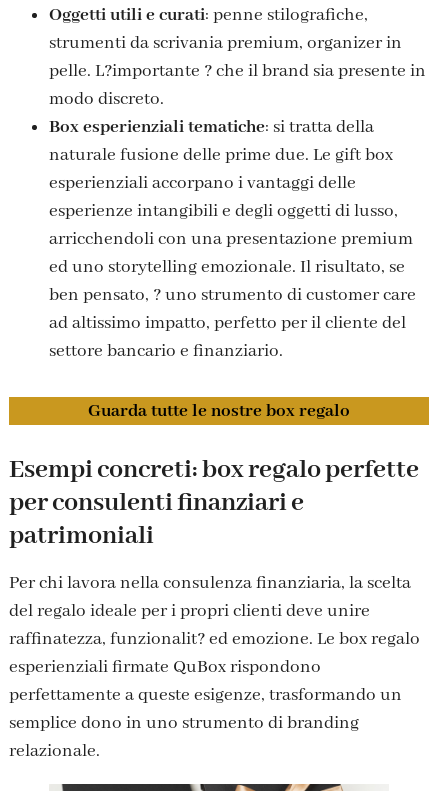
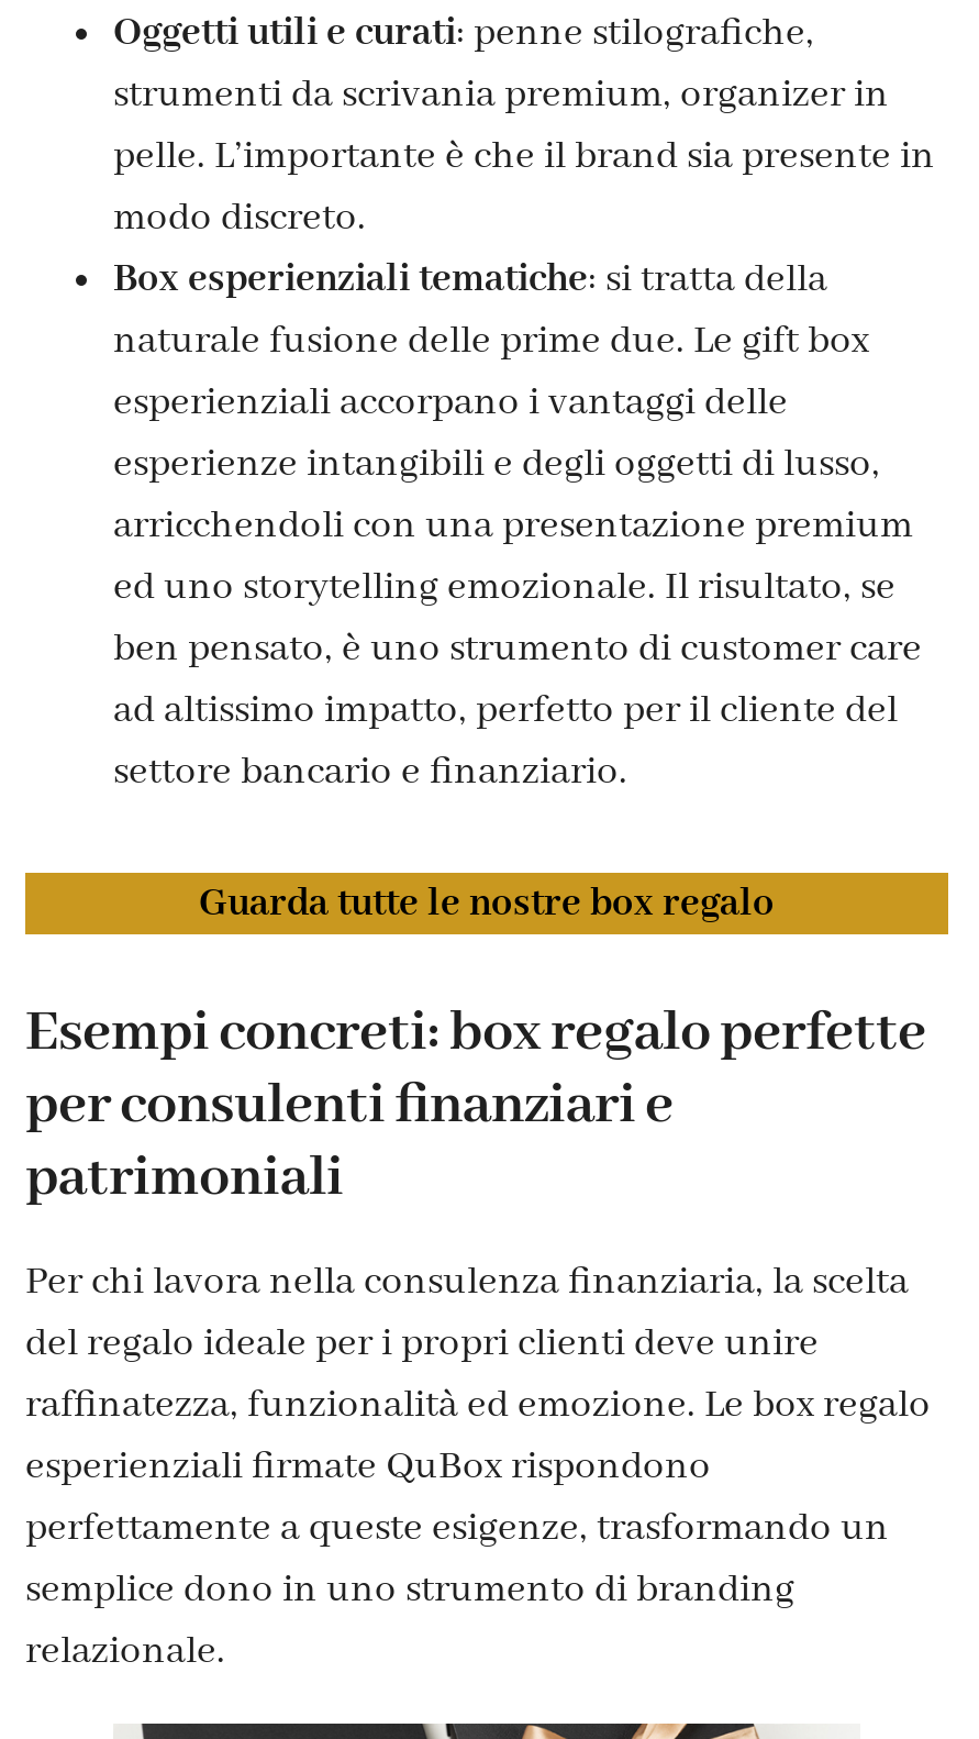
- pelle. L?importante ? che il brand sia presente in
+ pelle. L’importante è che il brand sia presente in

- ben pensato, ? uno strumento di customer care
+ ben pensato, è uno strumento di customer care

- raffinatezza, funzionalit? ed emozione. Le box regalo
+ raffinatezza, funzionalità ed emozione. Le box regalo
